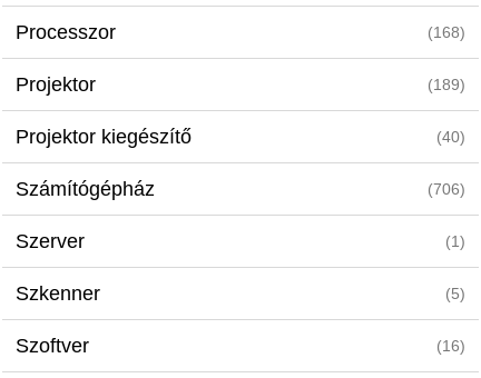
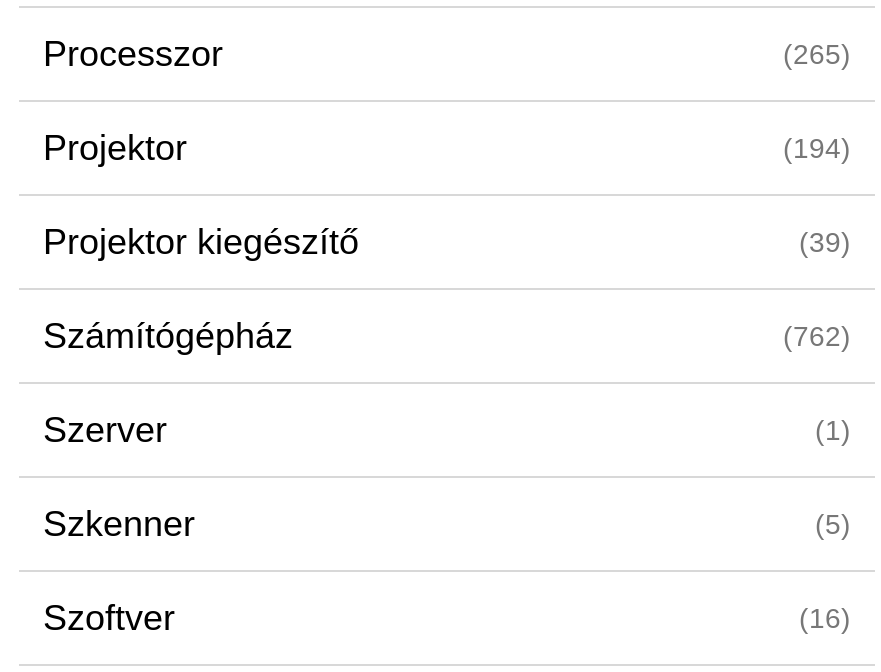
- (168)
+ (265)

- (189)
+ (194)

- (40)
+ (39)

- (706)
+ (762)
